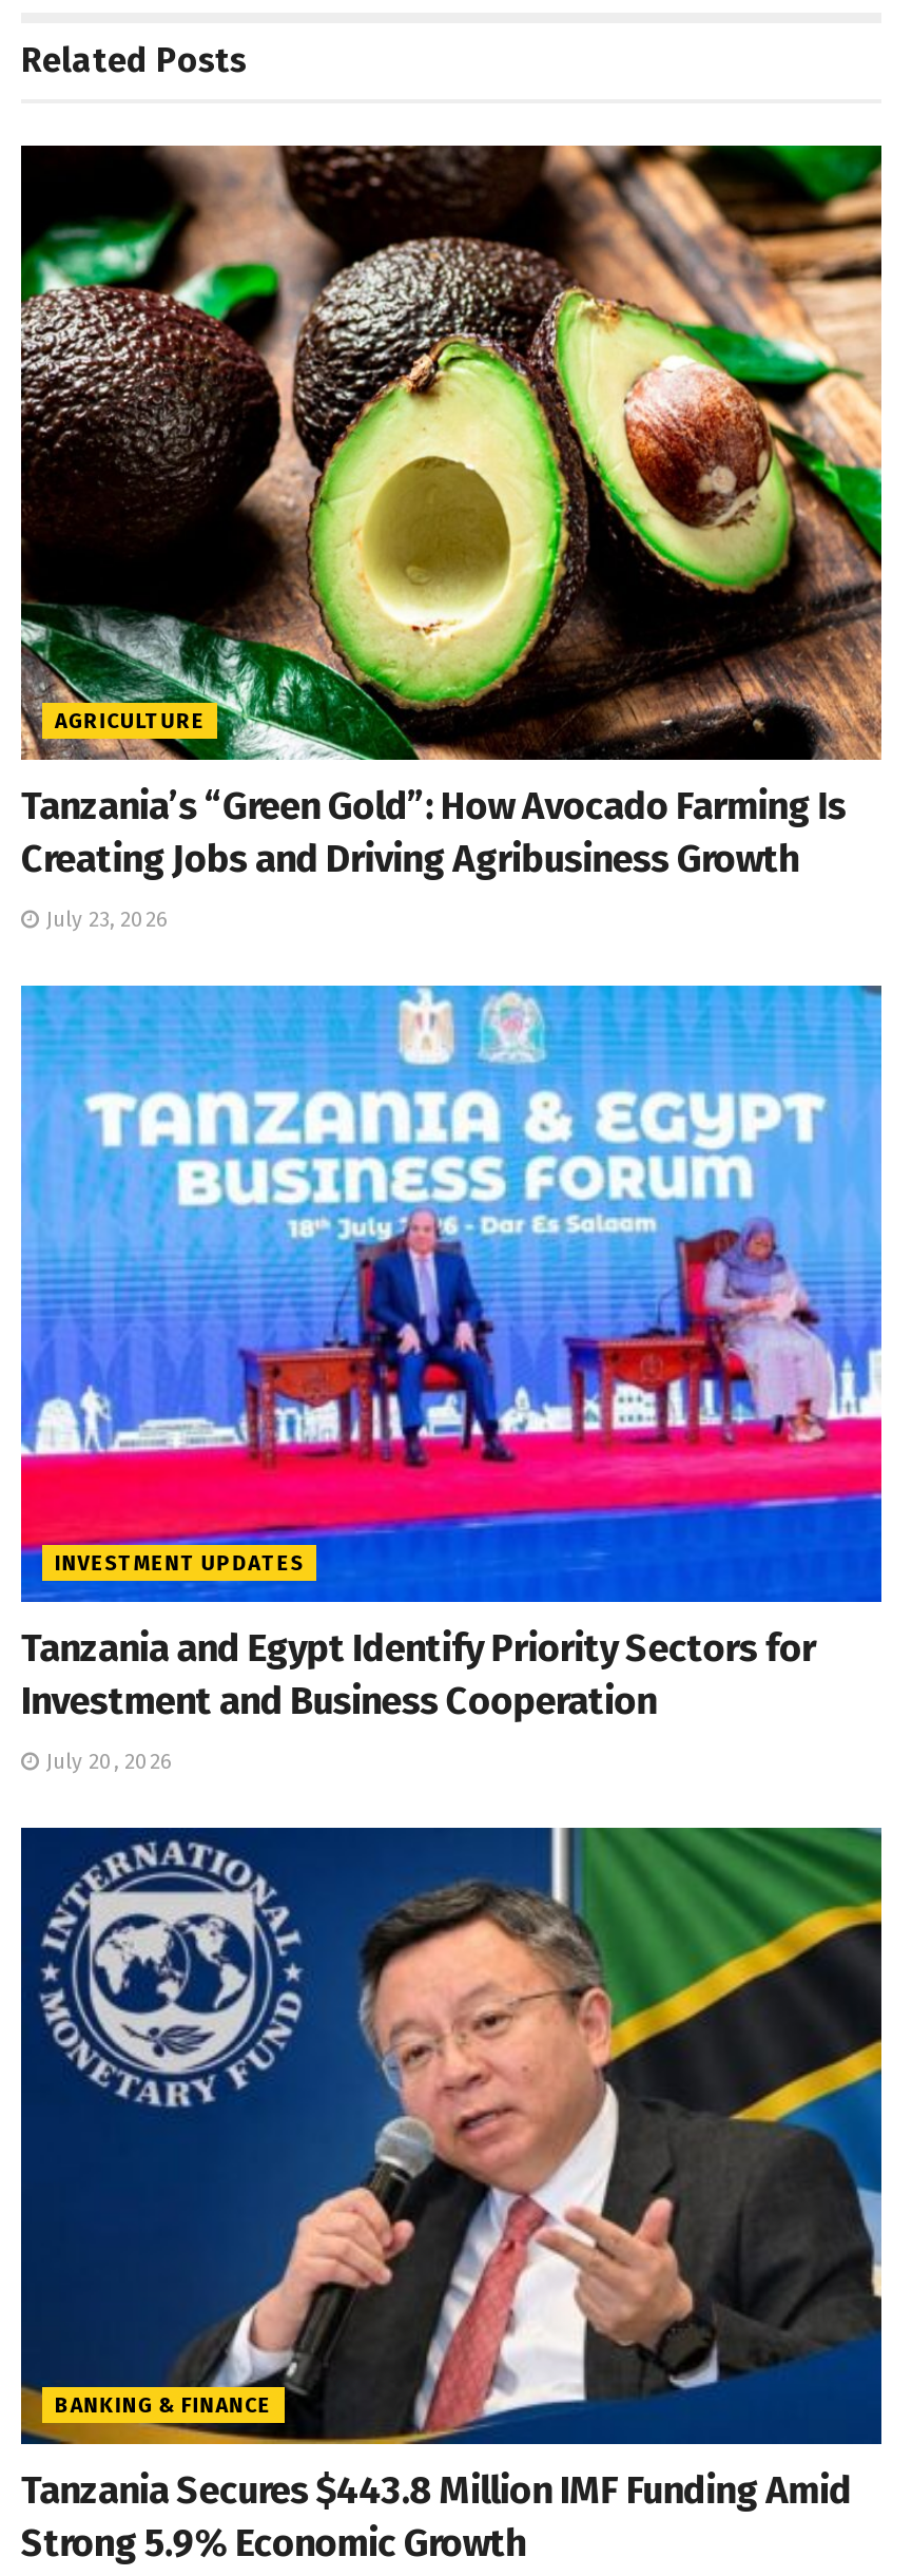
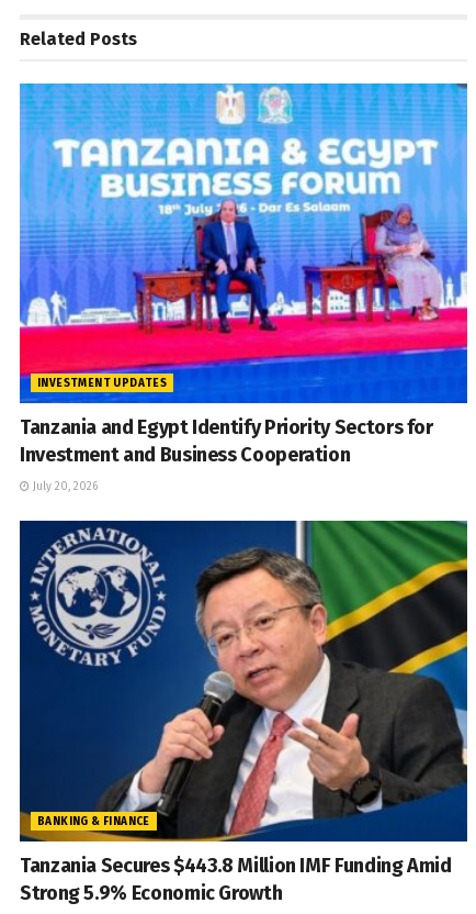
- [image]
- AGRICULTURE
- Tanzania’s “Green Gold”: How Avocado Farming Is
- Creating Jobs and Driving Agribusiness Growth
- July 23, 2026
